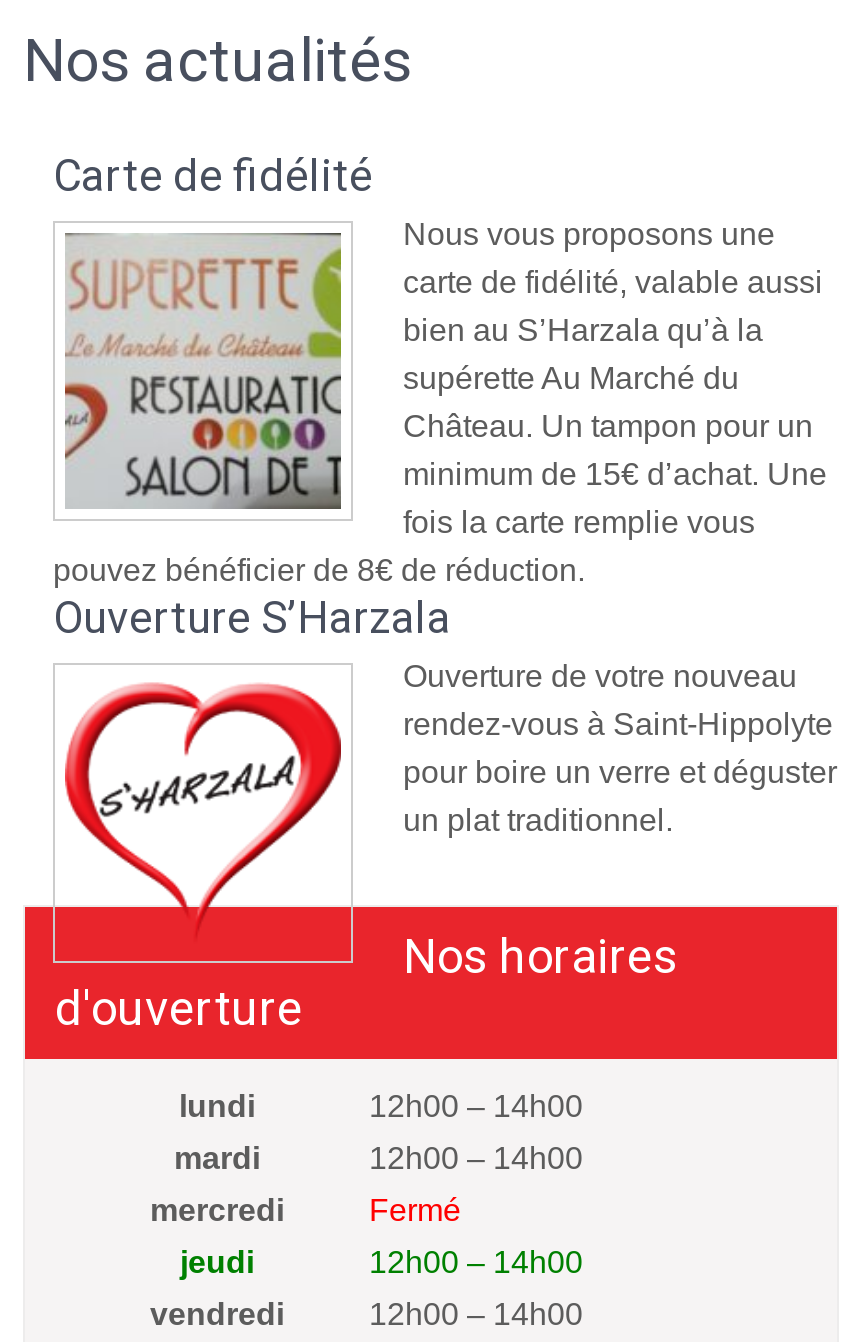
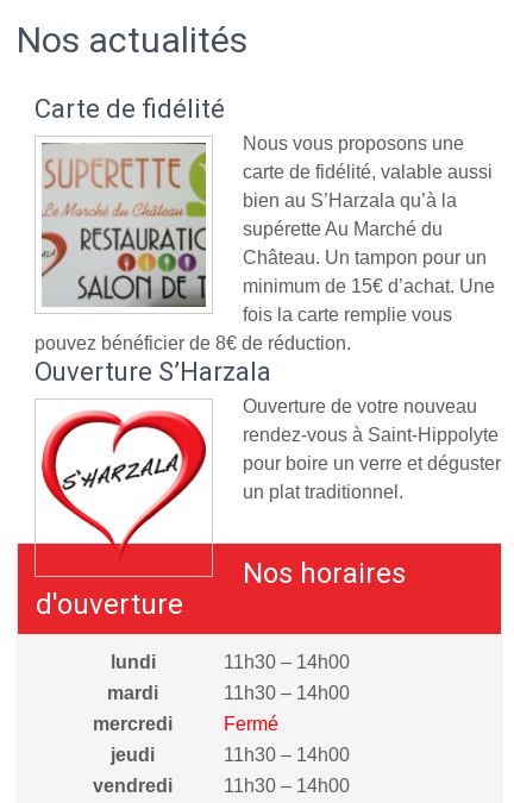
- 12h00 – 14h00
+ 11h30 – 14h00

- 12h00 – 14h00
+ 11h30 – 14h00

- 12h00 – 14h00
+ 11h30 – 14h00

- 12h00 – 14h00
+ 11h30 – 14h00
